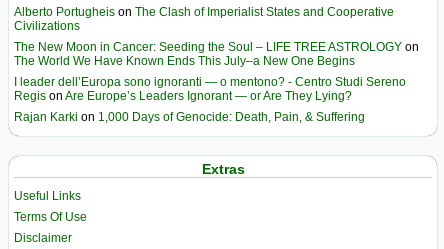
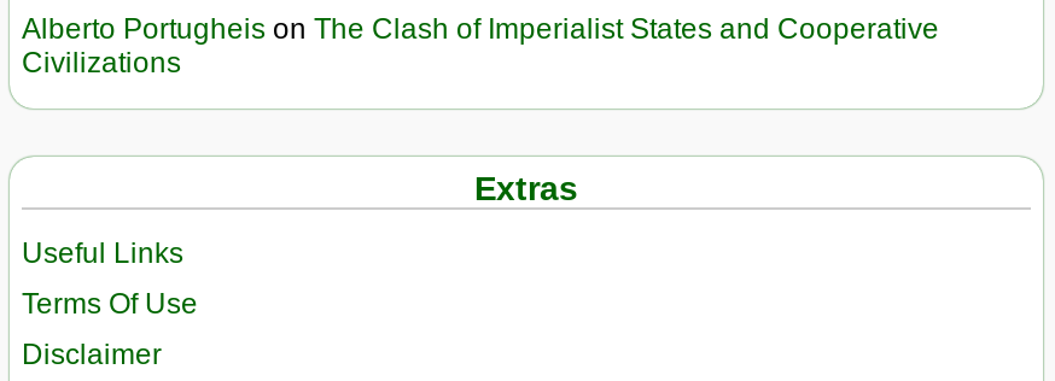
- The New Moon in Cancer: Seeding the Soul – LIFE TREE ASTROLOGY on
- The World We Have Known Ends This July–a New One Begins
- I leader dell’Europa sono ignoranti — o mentono? - Centro Studi Sereno
- Regis on Are Europe’s Leaders Ignorant — or Are They Lying?
- Rajan Karki on 1,000 Days of Genocide: Death, Pain, & Suffering
